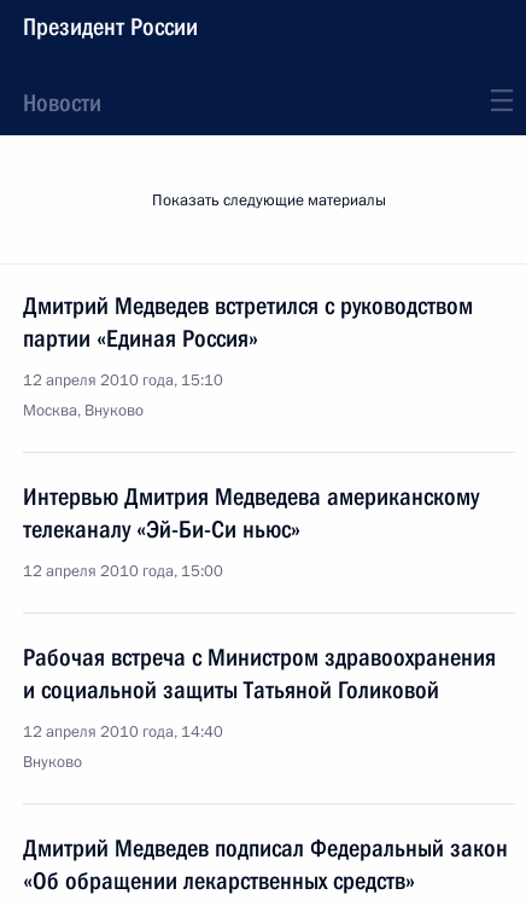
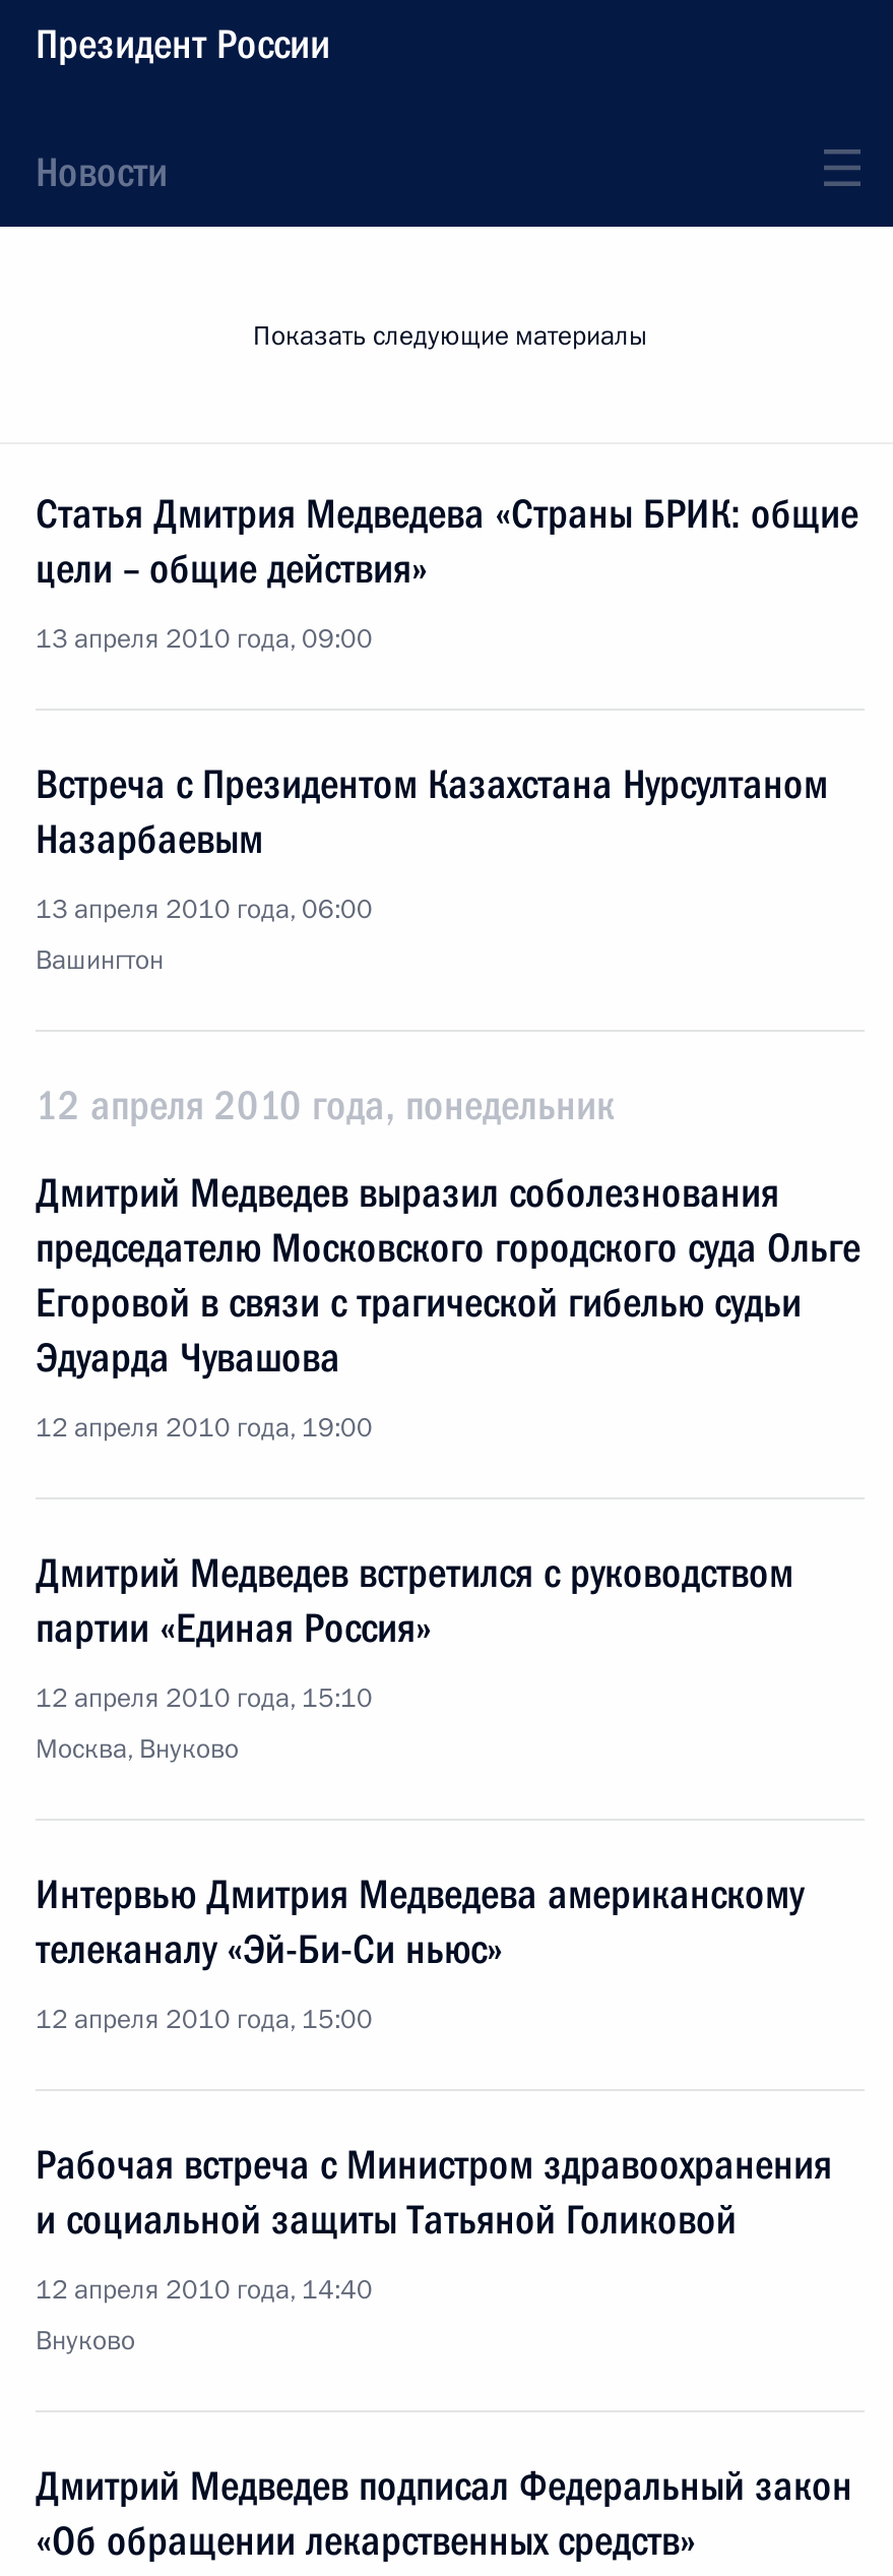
+ Статья Дмитрия Медведева «Страны БРИК: общие
+ цели – общие действия»
+ 13 апреля 2010 года, 09:00
+ Встреча с Президентом Казахстана Нурсултаном
+ Назарбаевым
+ 13 апреля 2010 года, 06:00
+ Вашингтон
+ 12 апреля 2010 года, понедельник
+ Дмитрий Медведев выразил соболезнования
+ председателю Московского городского суда Ольге
+ Егоровой в связи с трагической гибелью судьи
+ Эдуарда Чувашова
+ 12 апреля 2010 года, 19:00
